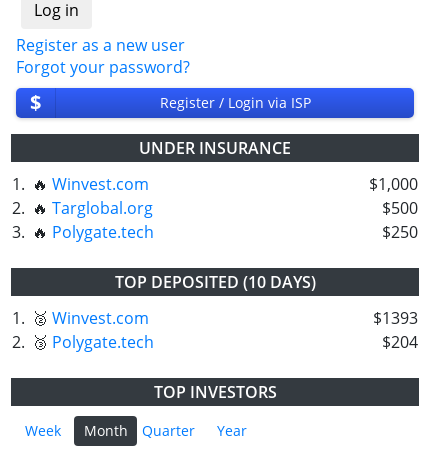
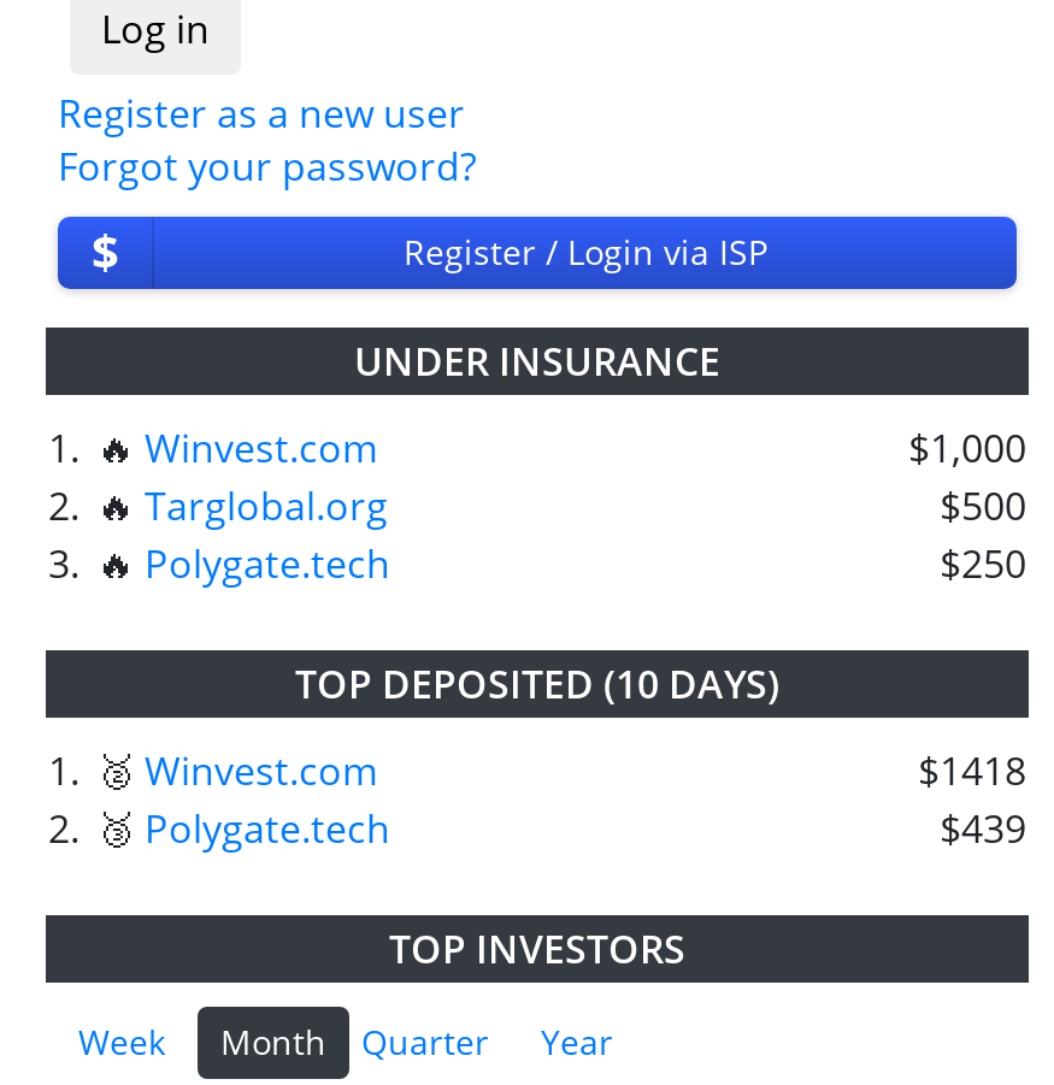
- $1393
+ $1418

- $204
+ $439
